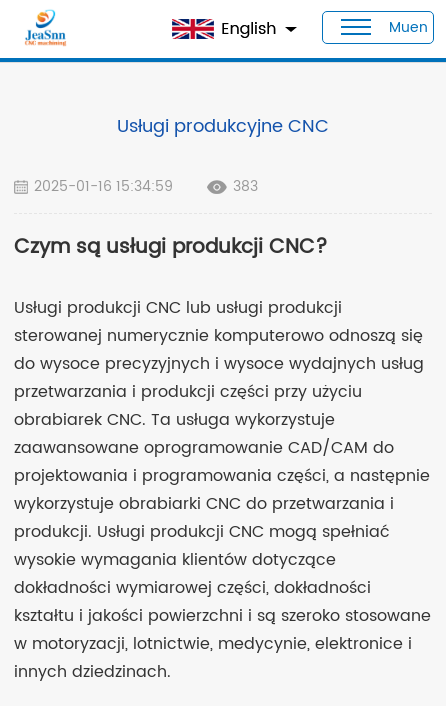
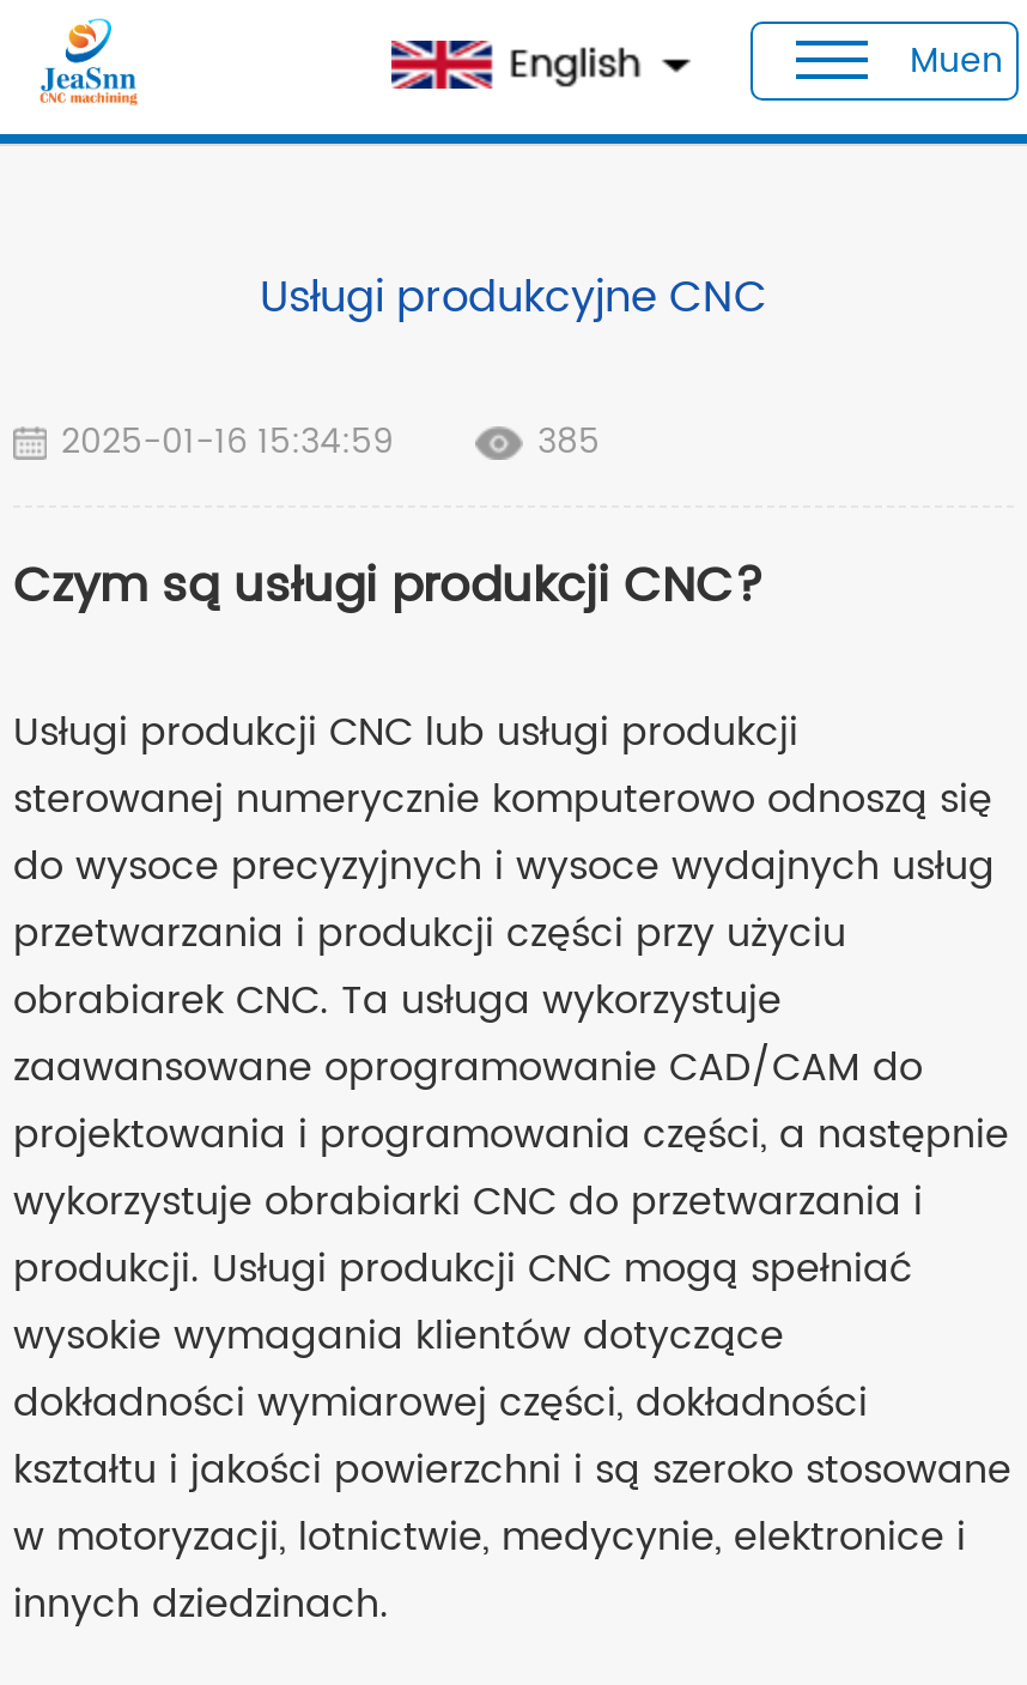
- 383
+ 385
